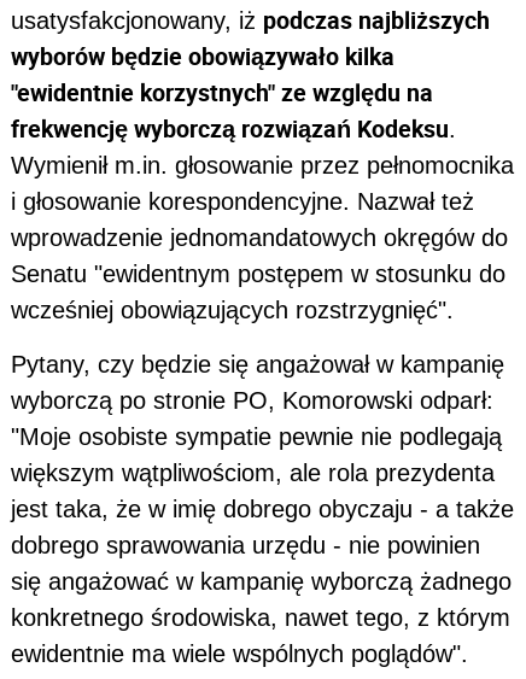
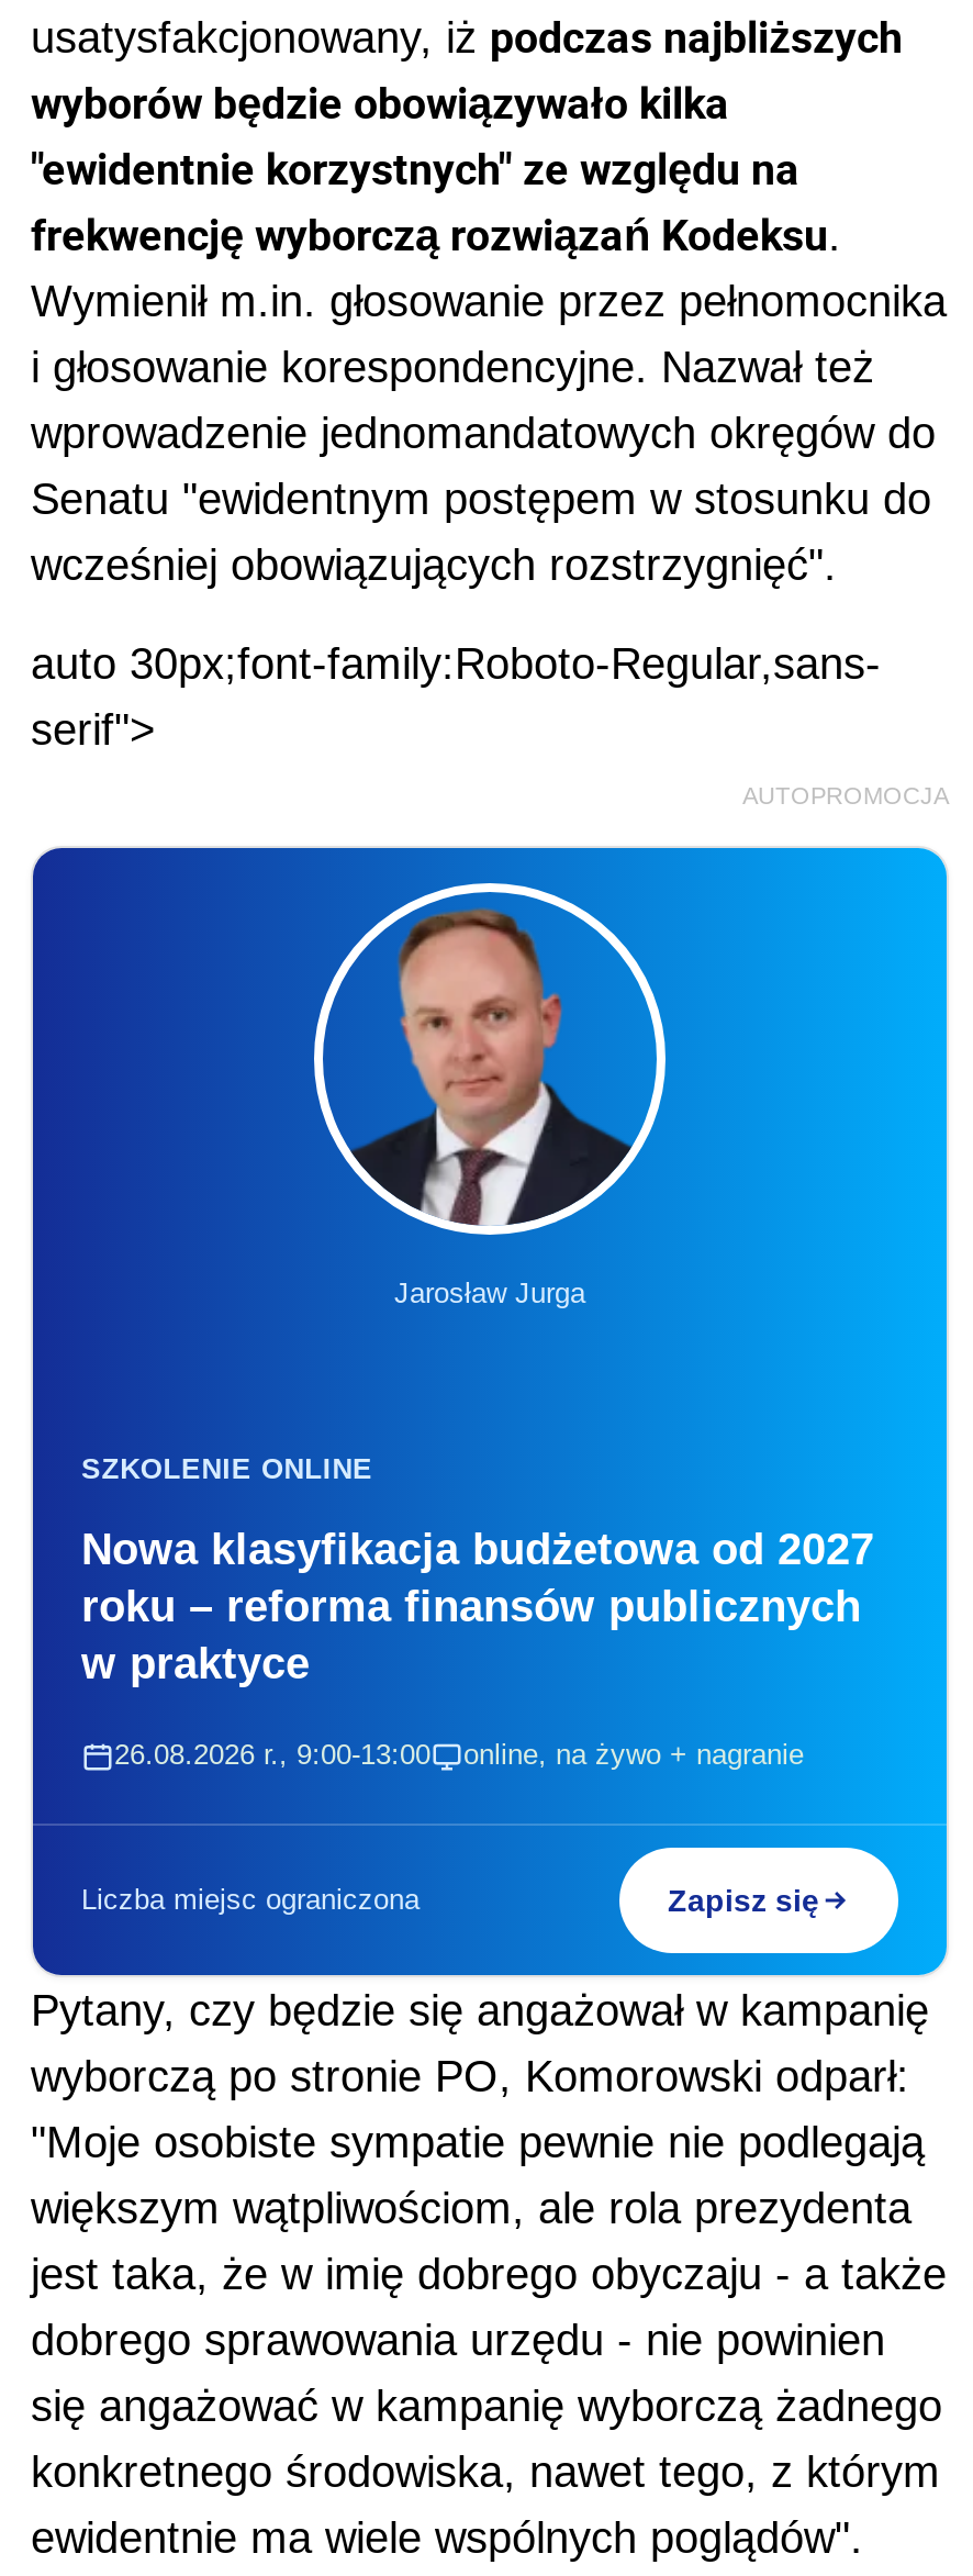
+ auto 30px;font-family:Roboto-Regular,sans-
+ serif">
+ AUTOPROMOCJA

+ [image]
+ Jarosław Jurga

+ SZKOLENIE ONLINE
+ Nowa klasyfikacja budżetowa od 2027
+ roku – reforma finansów publicznych
+ w praktyce
+ 26.08.2026 r., 9:00-13:00
+ online, na żywo + nagranie

+ Liczba miejsc ograniczona
+ Zapisz się
